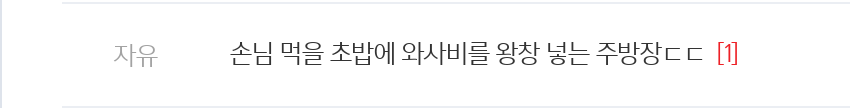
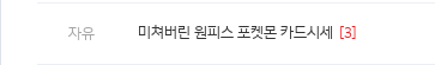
- 손님 먹을 초밥에 와사비를 왕창 넣는 주방장ㄷㄷ [1]
+ 미쳐버린 원피스 포켓몬 카드시세 [3]
